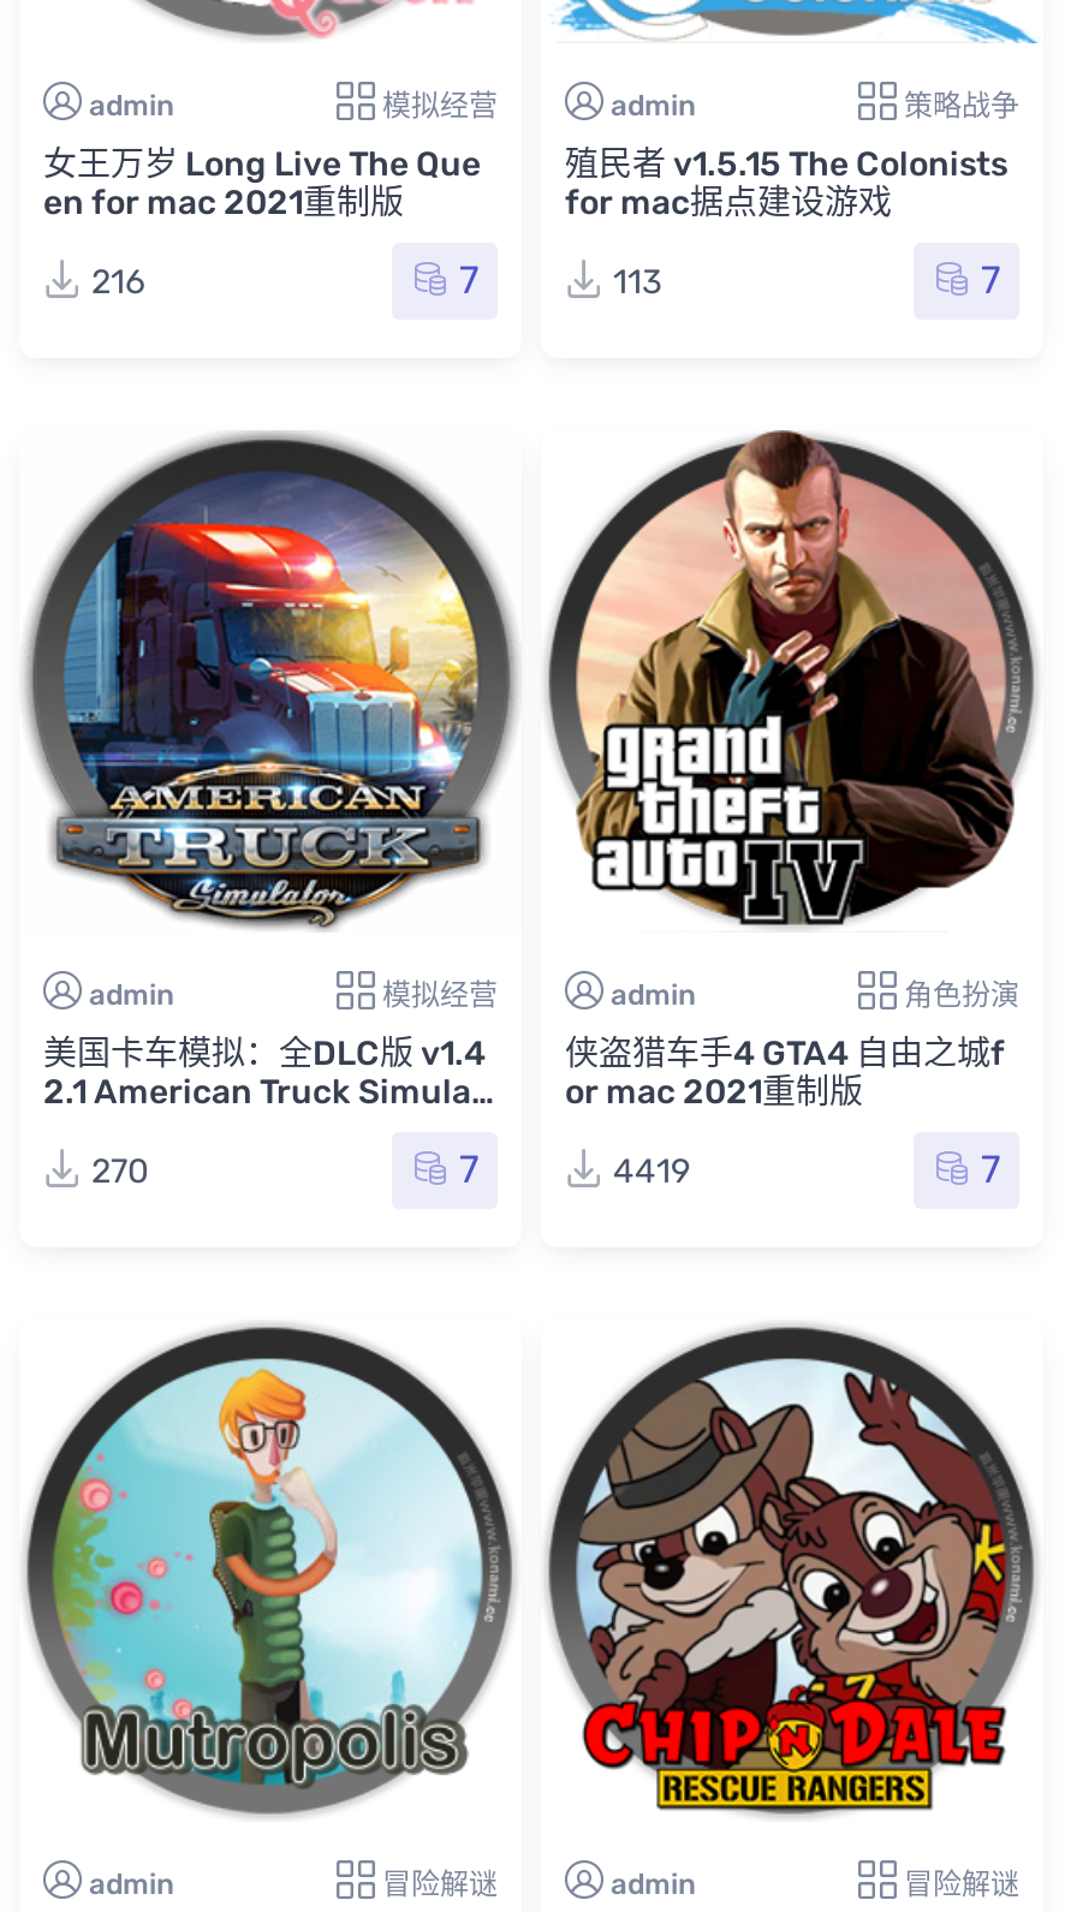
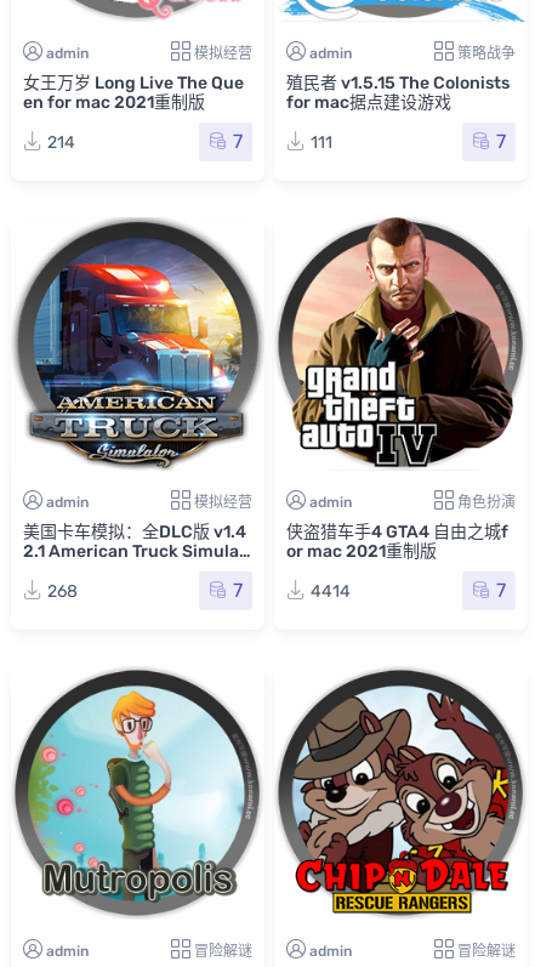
- 216
+ 214

- 113
+ 111

- 270
+ 268

- 4419
+ 4414
